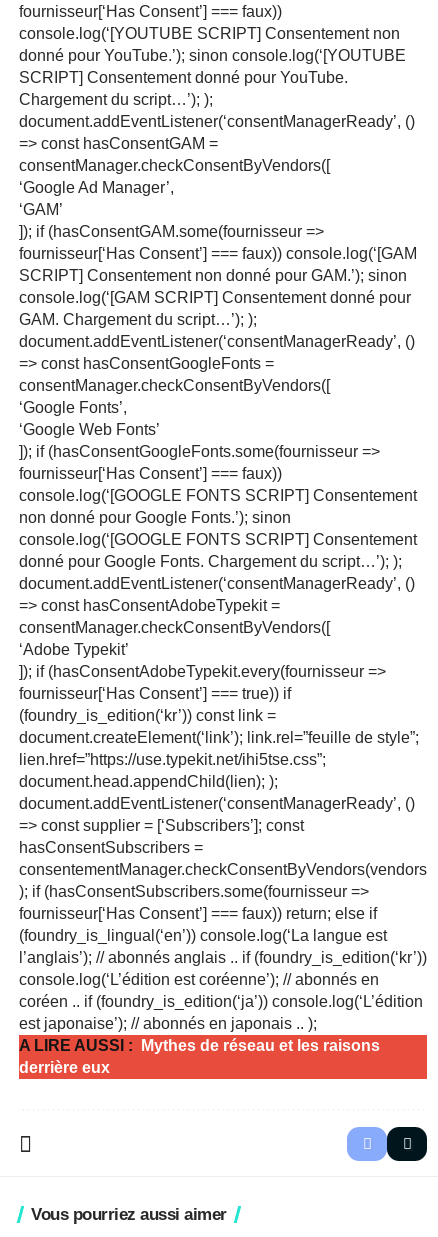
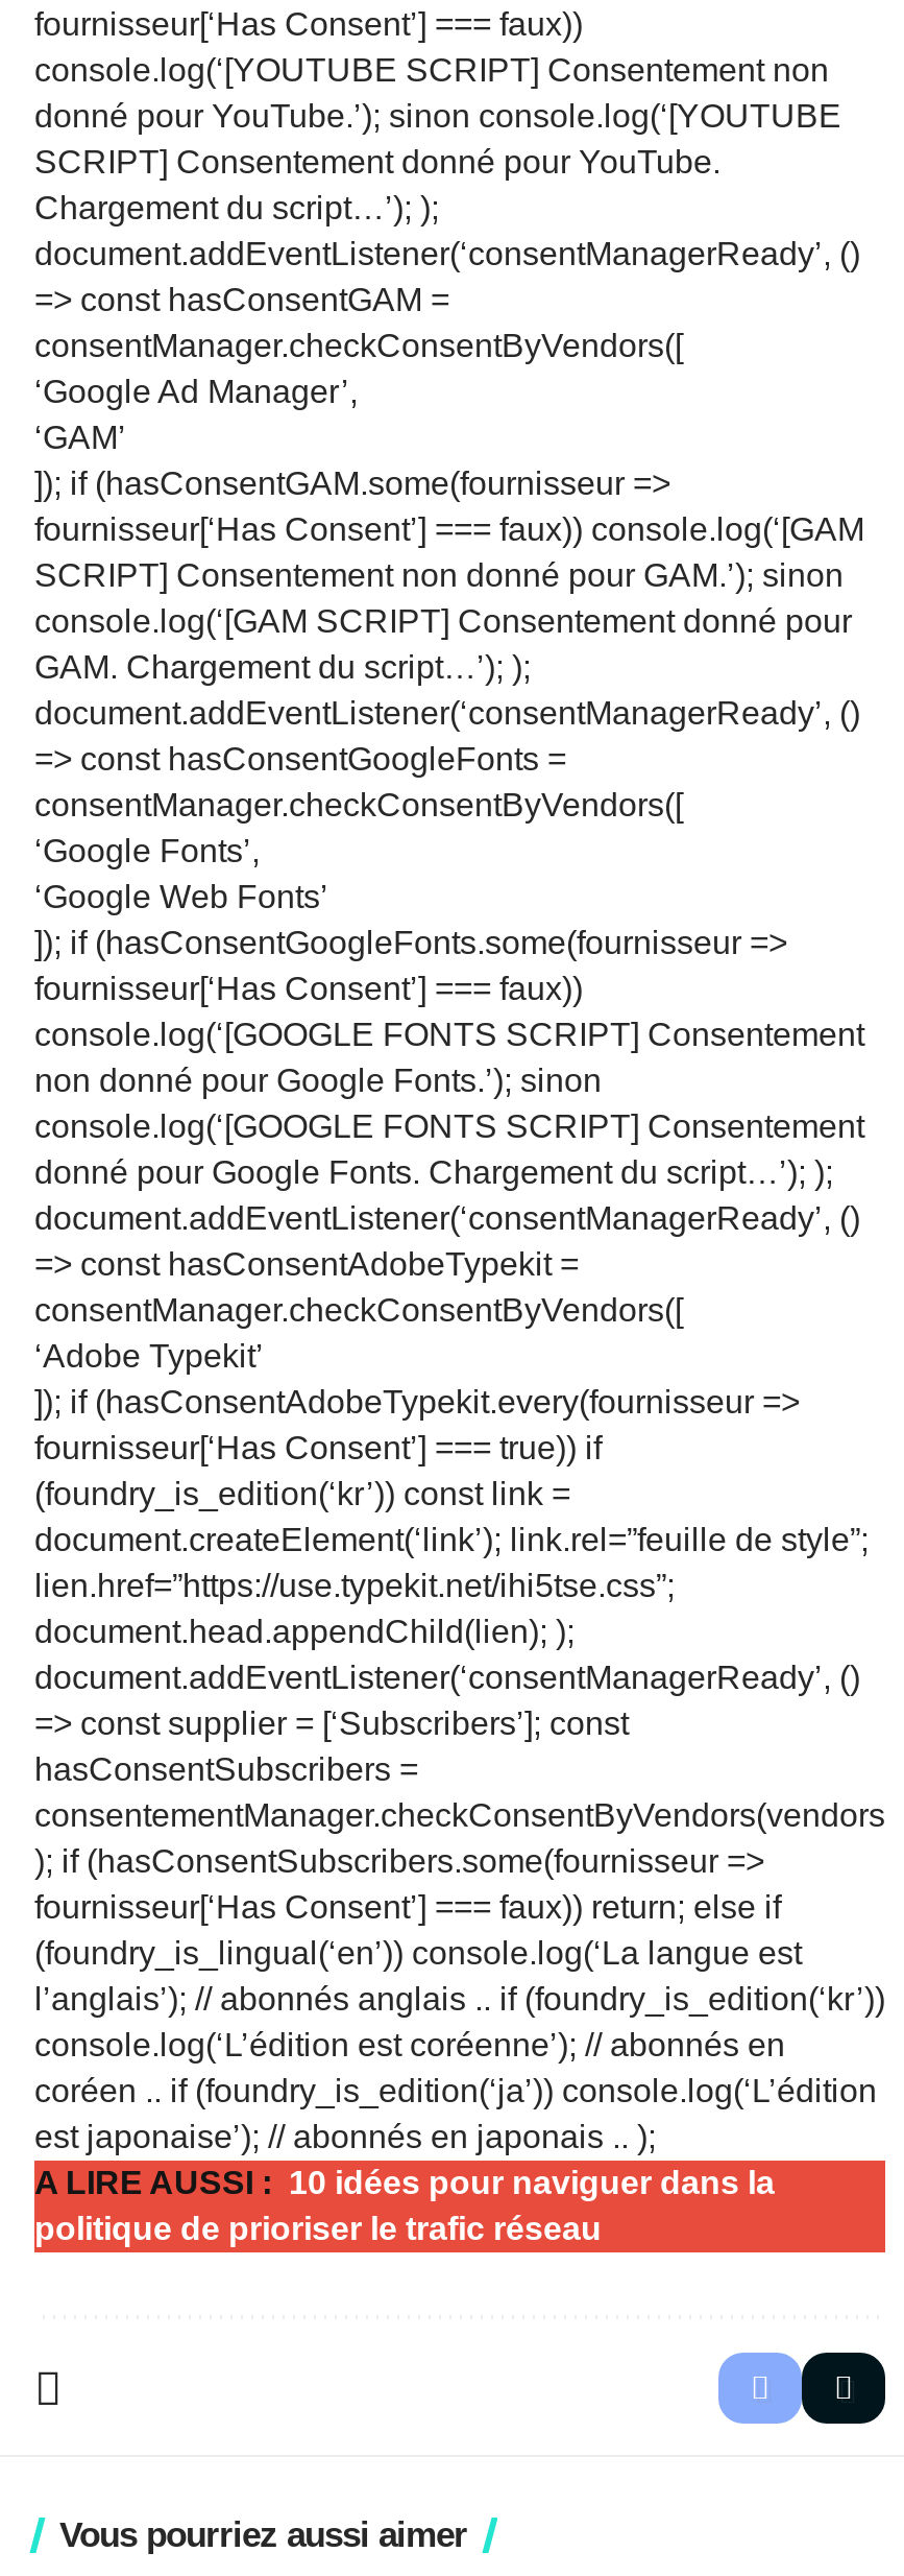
- A LIRE AUSSI : Mythes de réseau et les raisons
- derrière eux
+ A LIRE AUSSI : 10 idées pour naviguer dans la
+ politique de prioriser le trafic réseau
